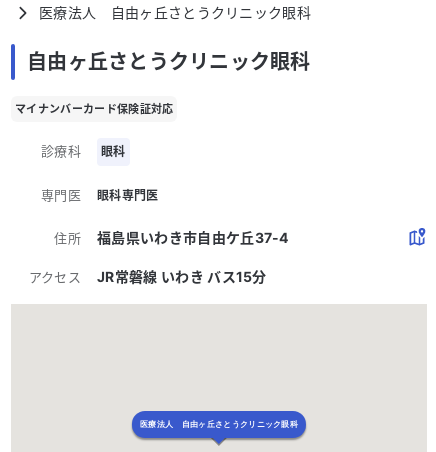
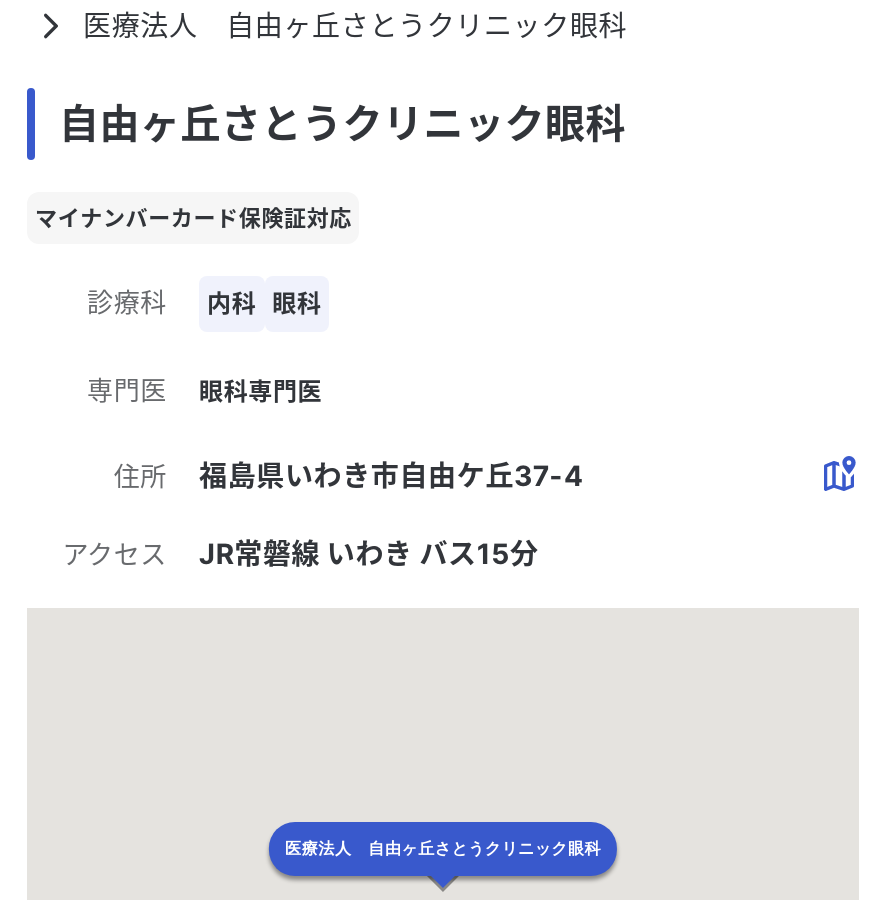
- 眼科
+ 内科 眼科
